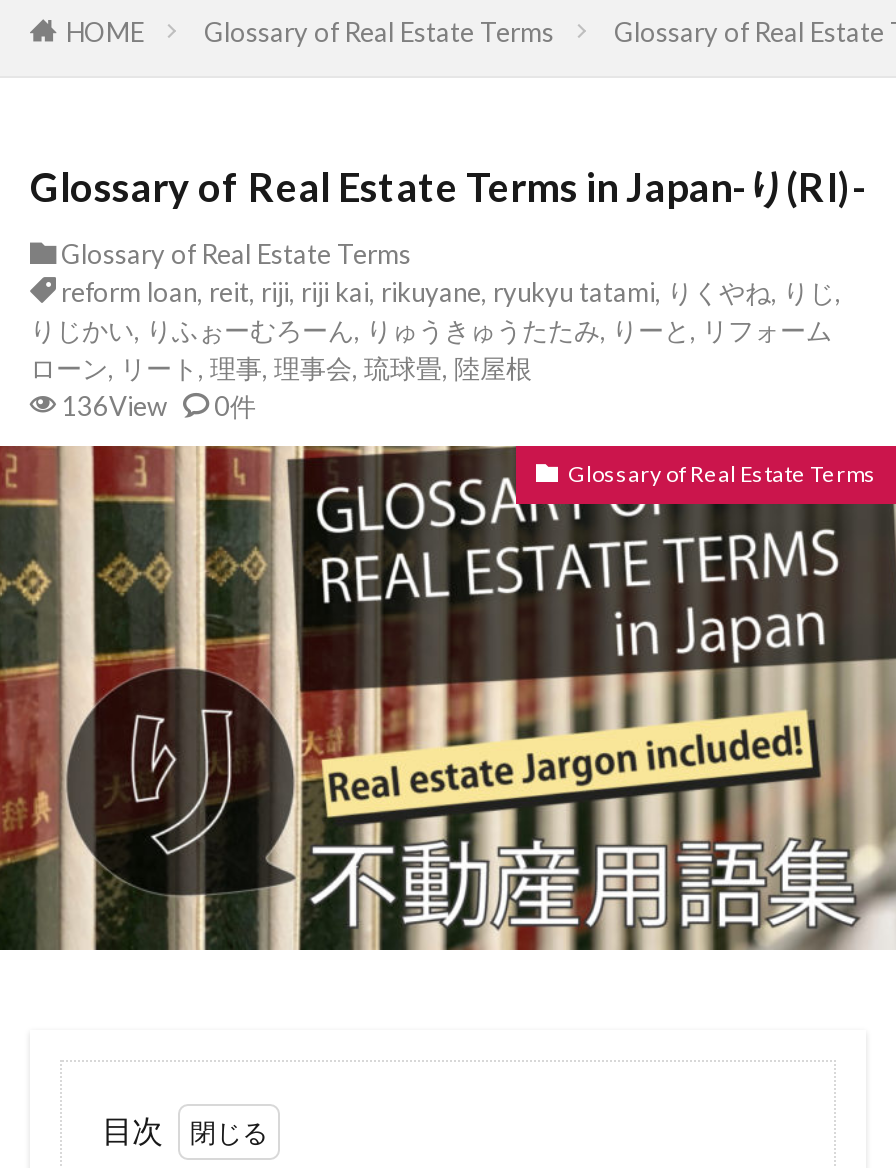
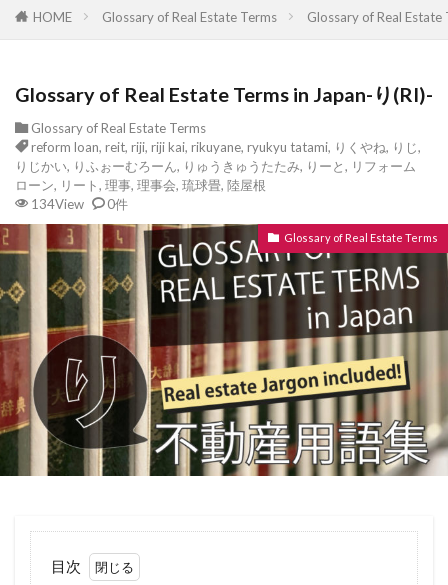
- 136View 0件
+ 134View 0件
